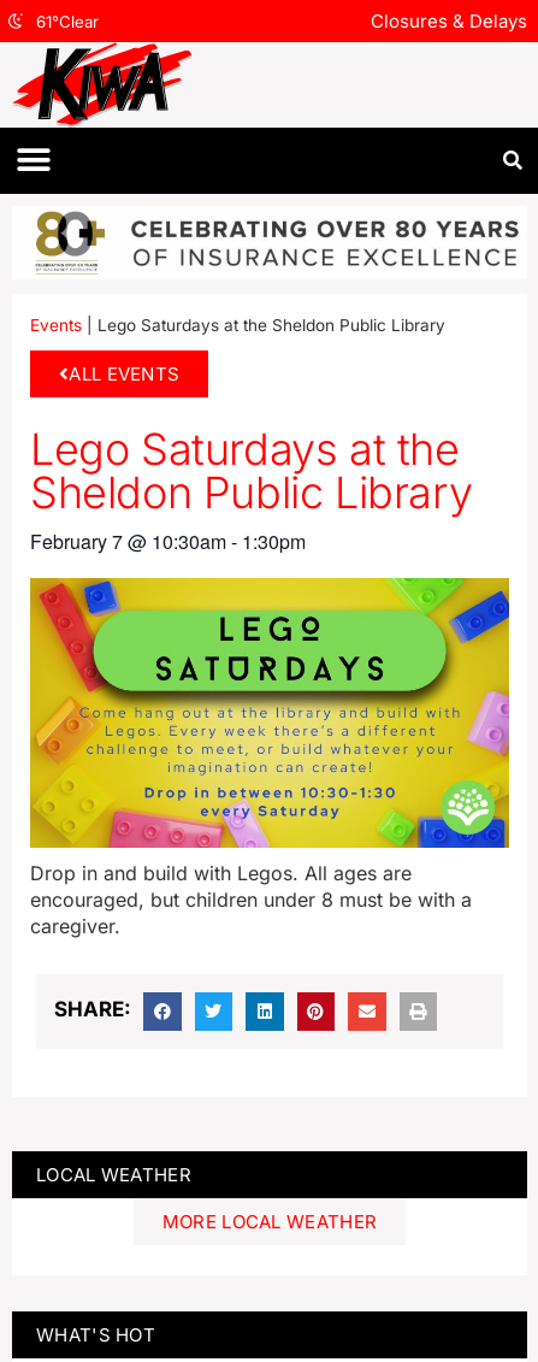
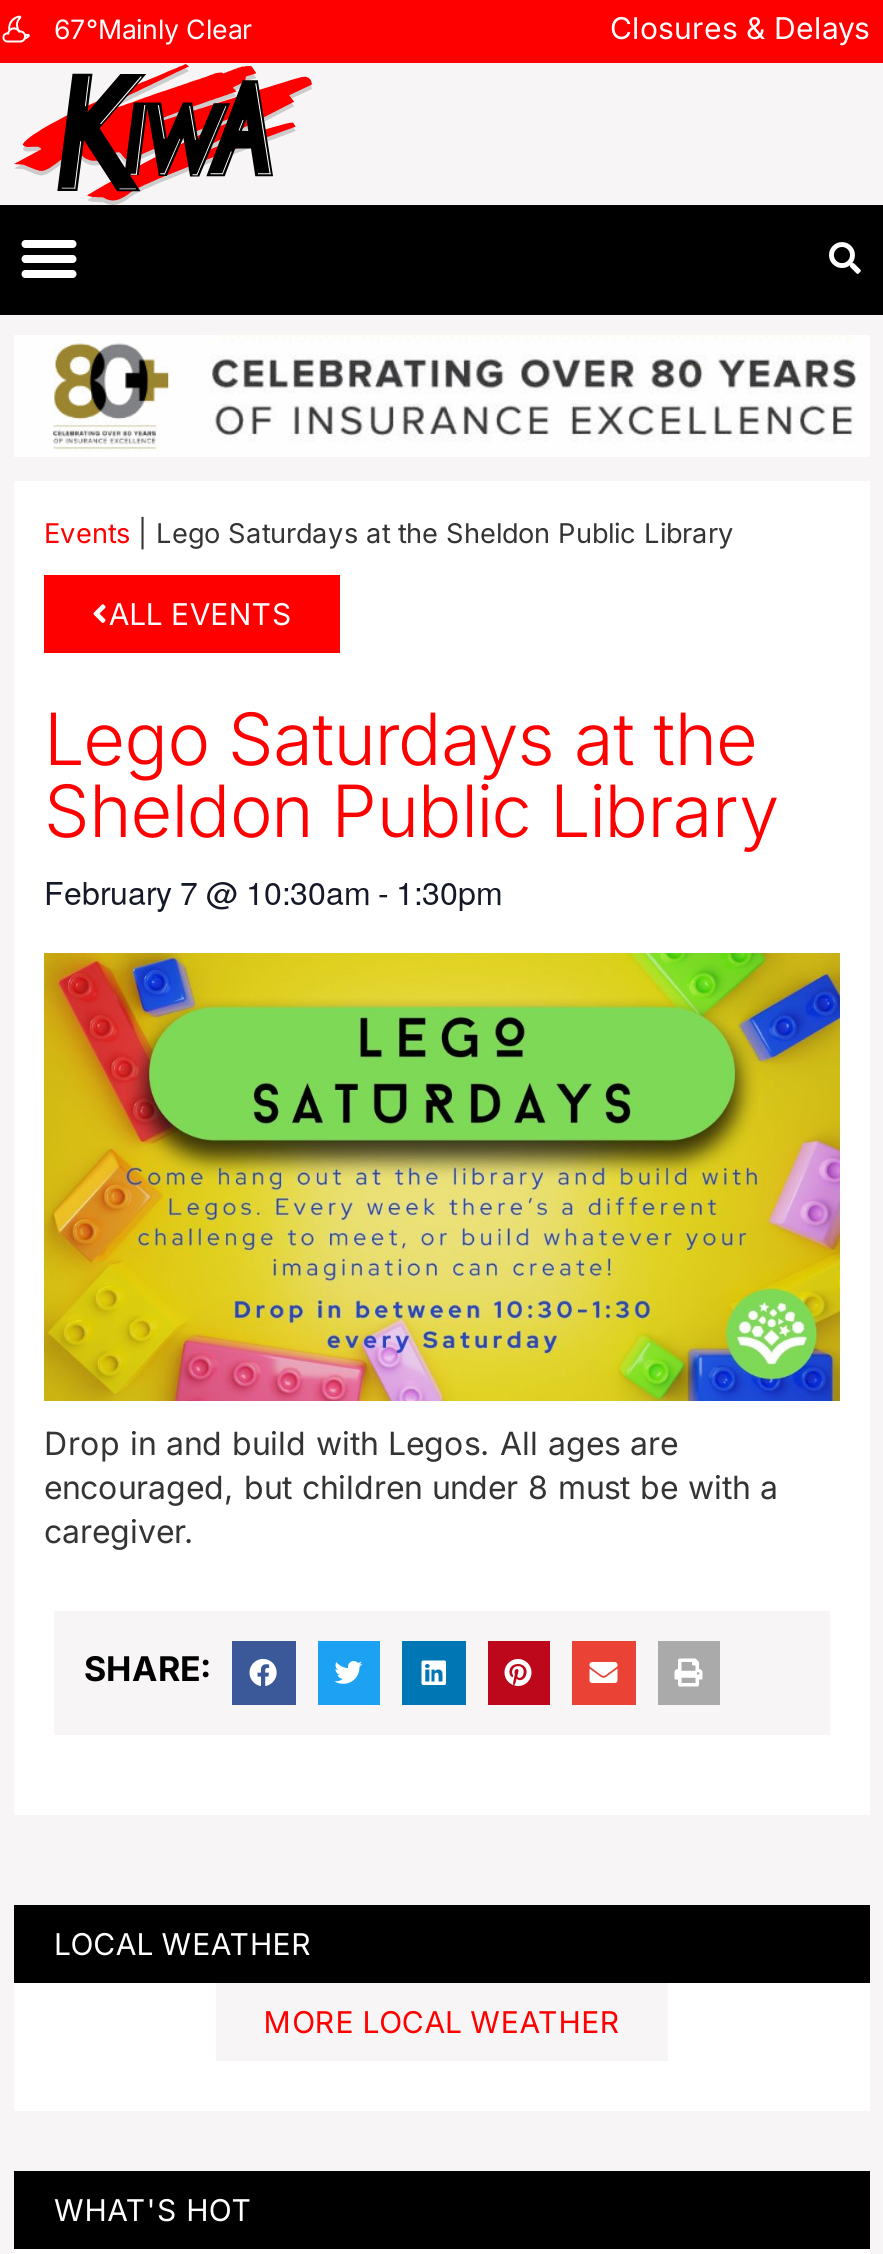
- 61°Clear
+ 67°Mainly Clear
